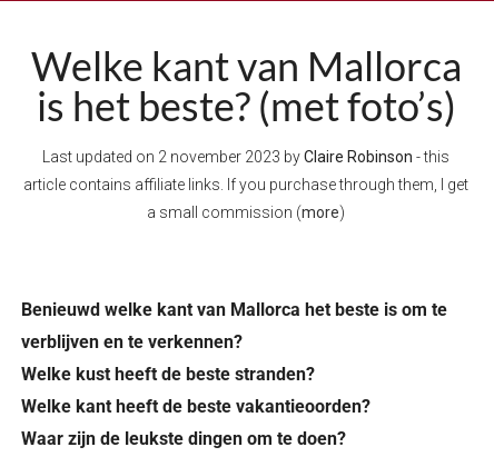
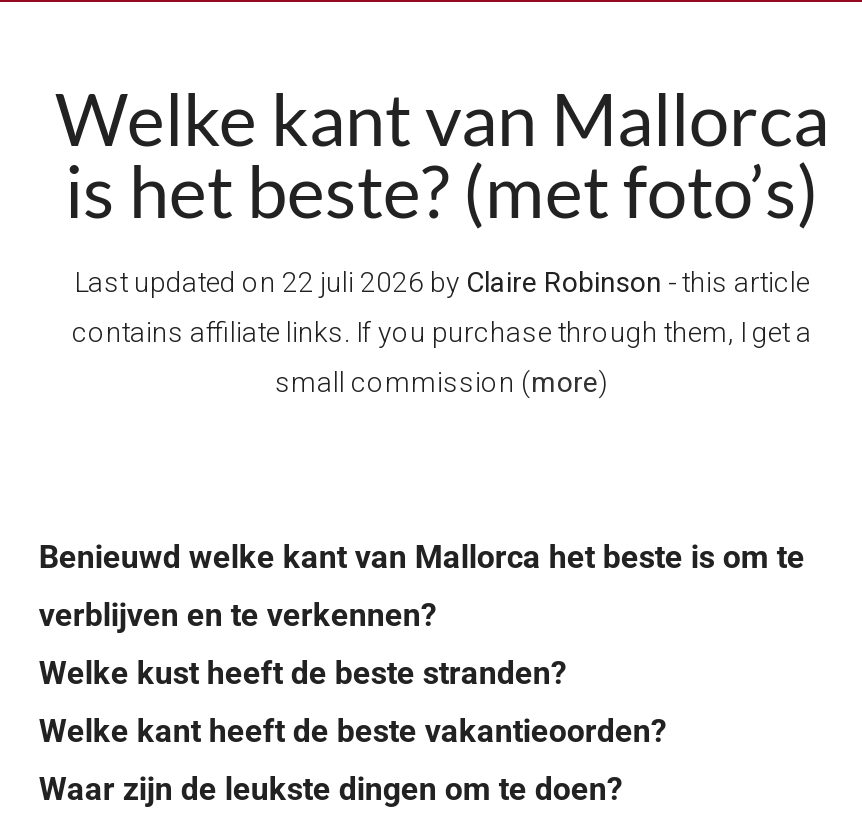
- Last updated on 2 november 2023 by Claire Robinson - this
+ Last updated on 22 juli 2026 by Claire Robinson - this article

- article contains affiliate links. If you purchase through them, I get
+ contains affiliate links. If you purchase through them, I get a

- a small commission (more)
+ small commission (more)
